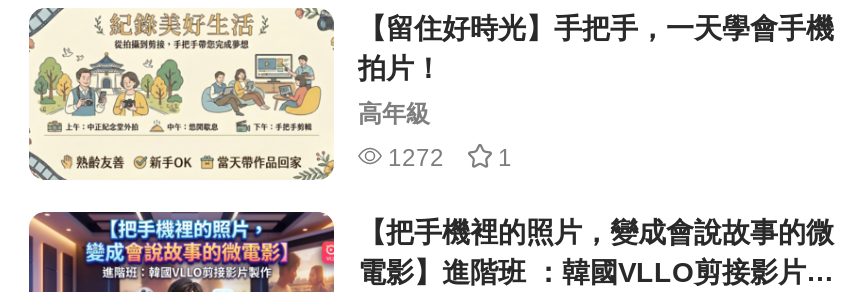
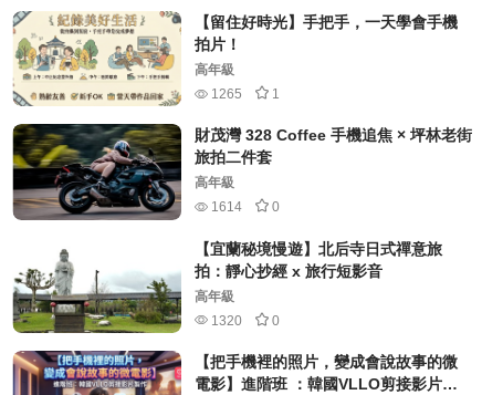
- 1272 1
+ 1265 1

+ [image]
+ 財茂灣 328 Coffee 手機追焦 × 坪林老街
+ 旅拍二件套
+ 高年級
+ 1614
+ 0
+ 【宜蘭秘境慢遊】北后寺日式禪意旅
+ 拍：靜心抄經 x 旅行短影音
+ 高年級
+ 1320
+ 0

+ [image]
